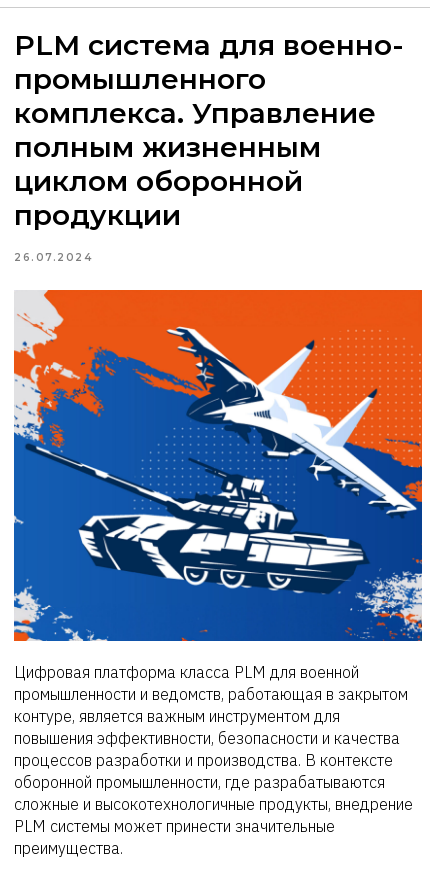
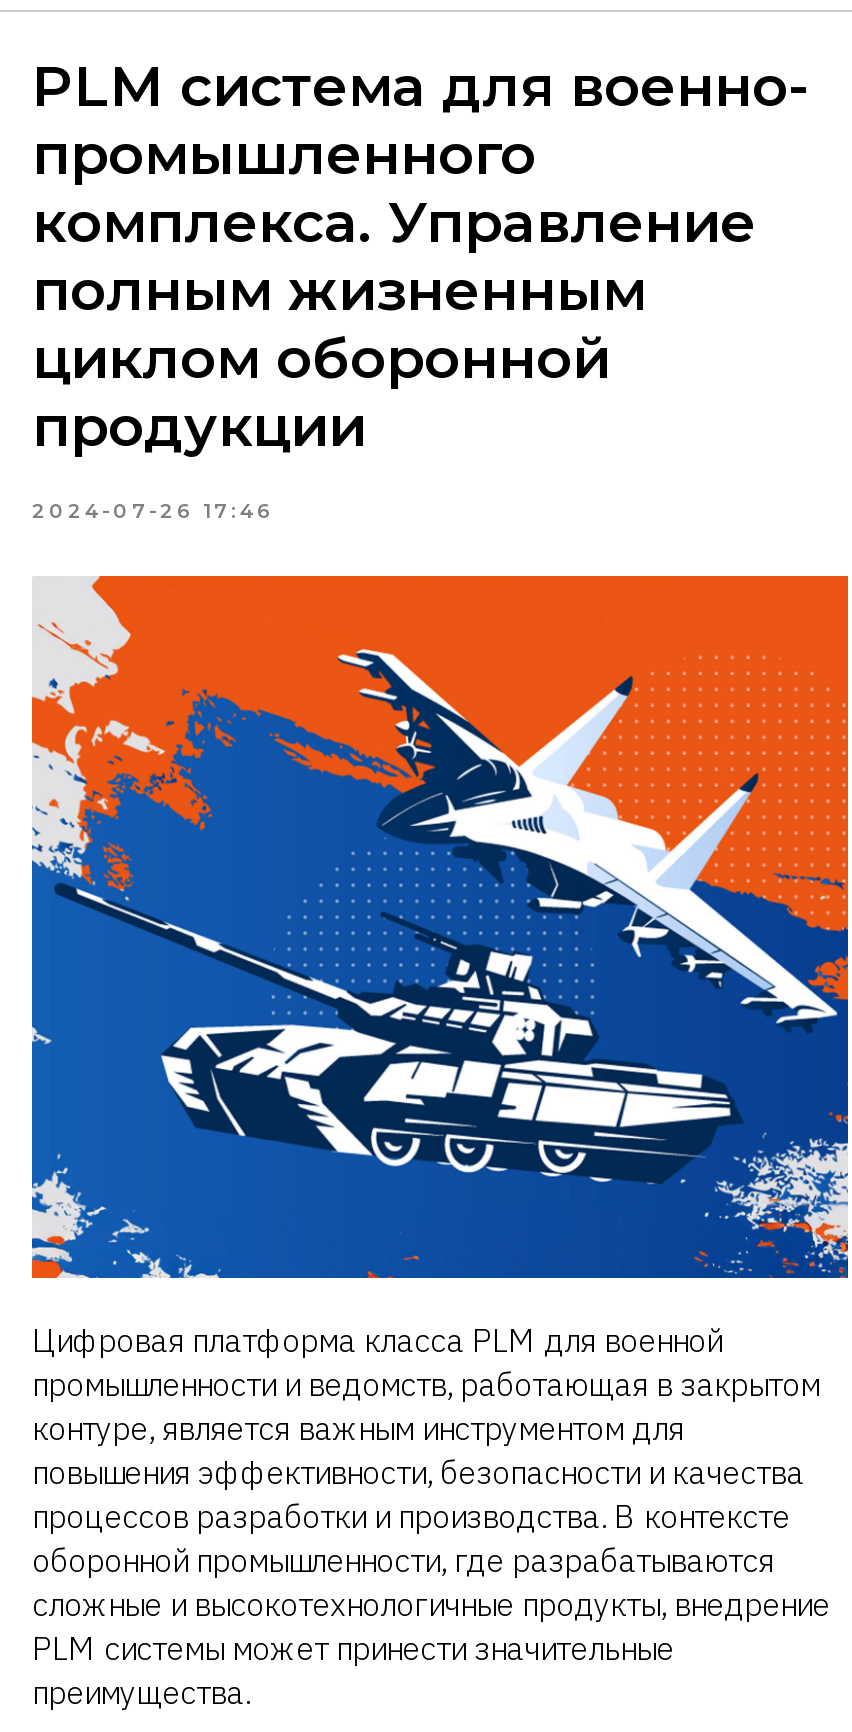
- 26.07.2024
+ 2024-07-26 17:46
